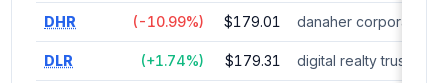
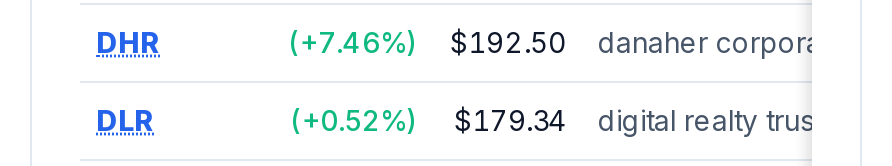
- (-10.99%)
- $179.01
+ (+7.46%)
+ $192.50

- (+1.74%)
+ (+0.52%)

- $179.31
+ $179.34
